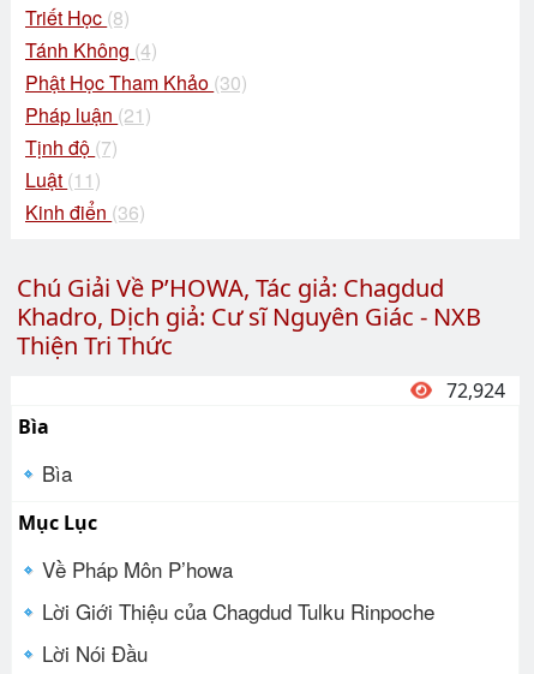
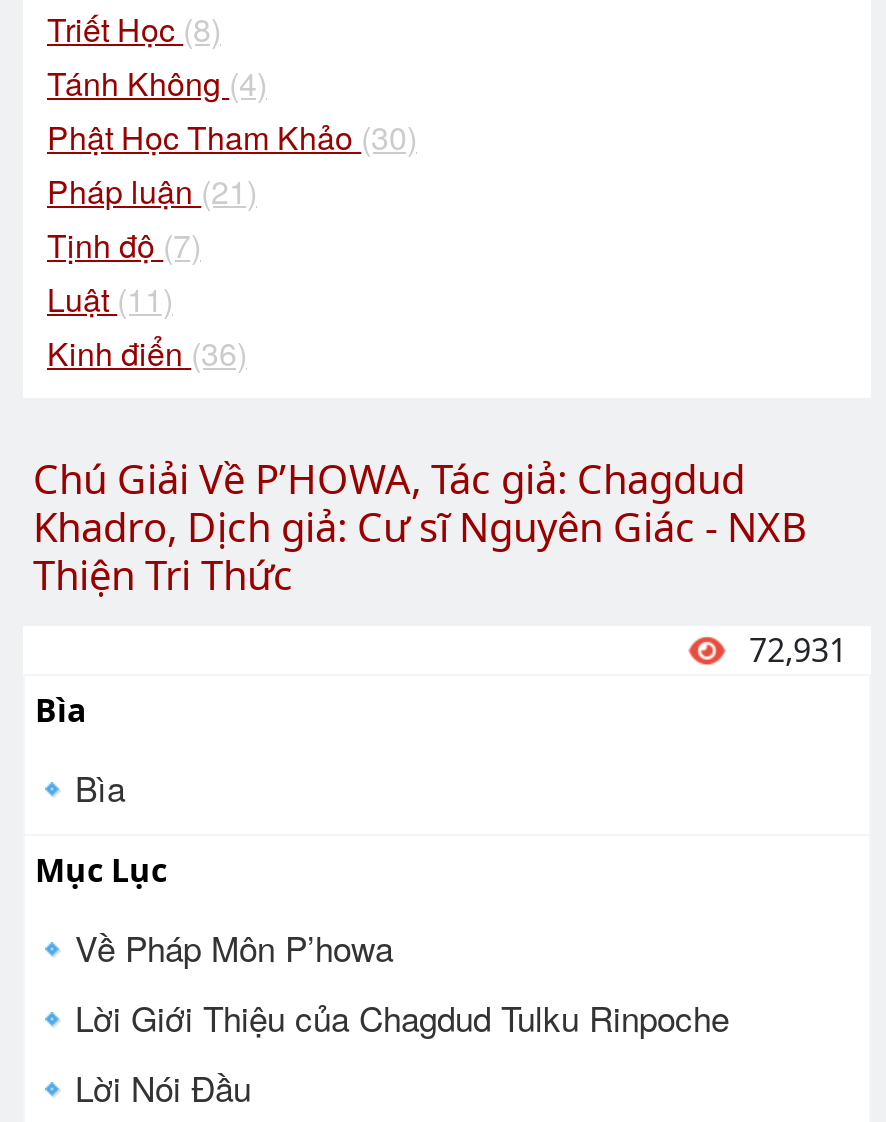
- 72,924
+ 72,931
